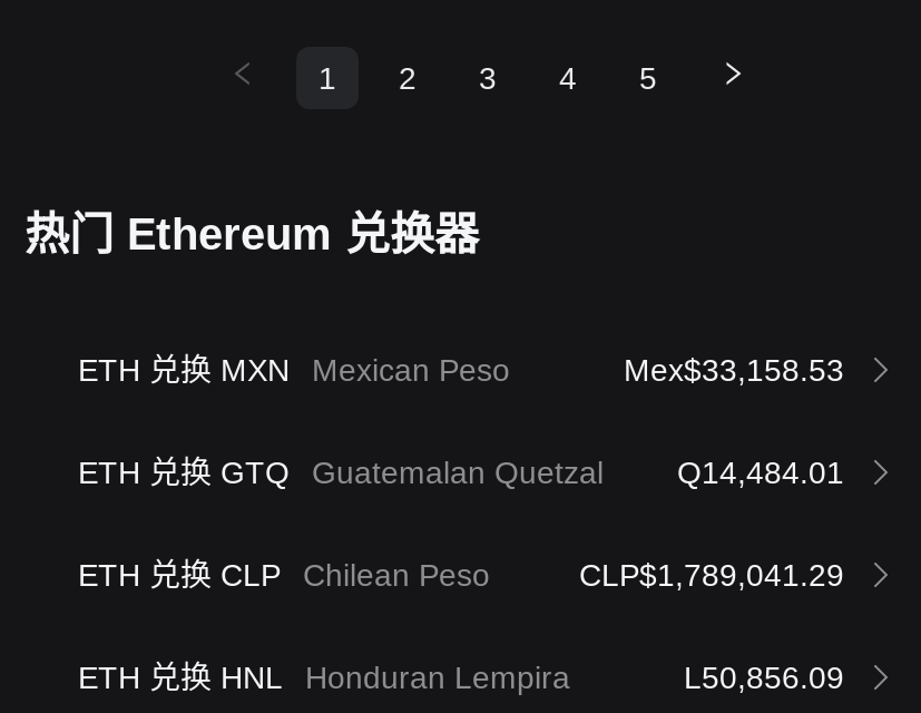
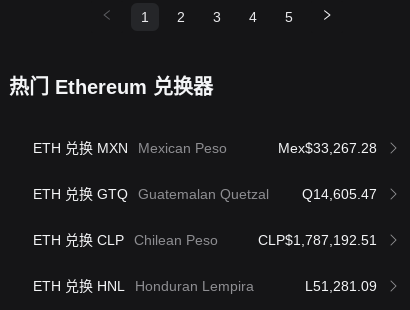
- Mex$33,158.53
+ Mex$33,267.28

- Q14,484.01
+ Q14,605.47

- CLP$1,789,041.29
+ CLP$1,787,192.51

- L50,856.09
+ L51,281.09
